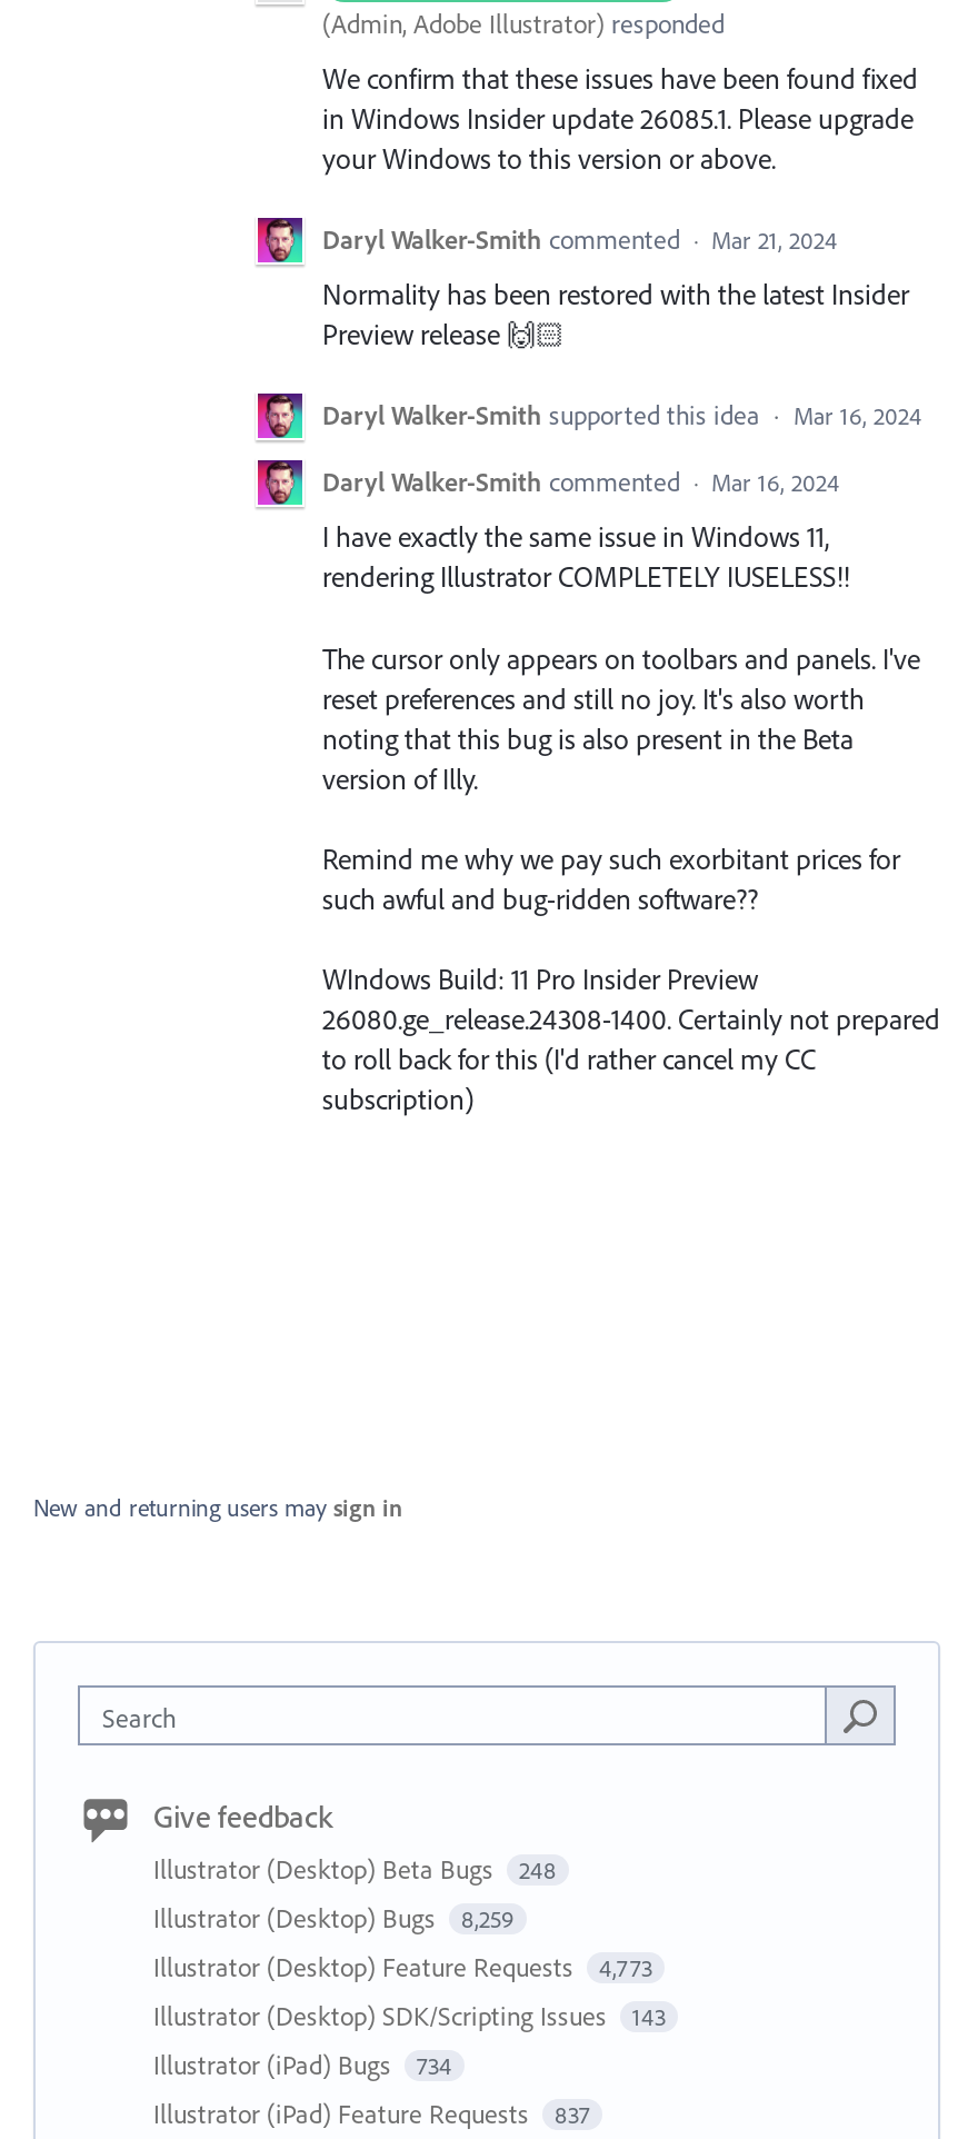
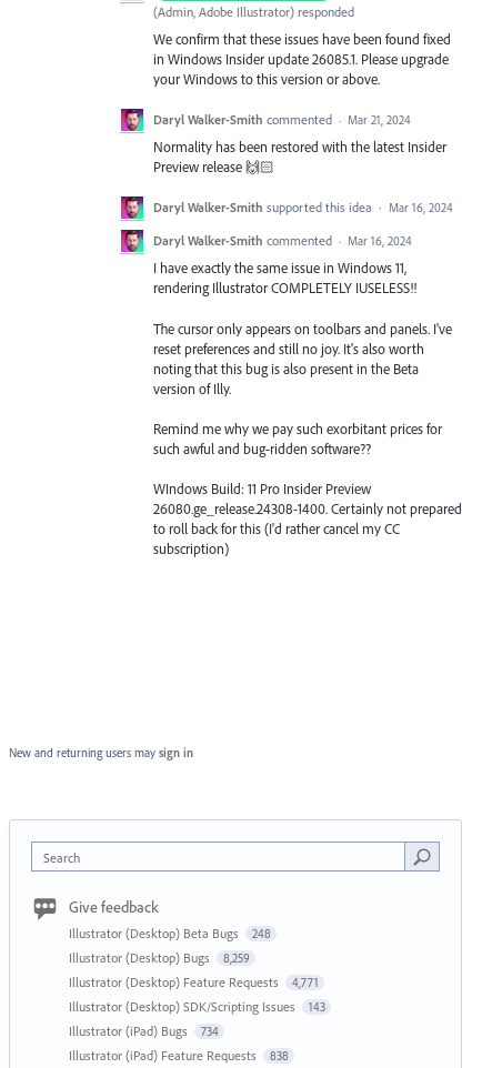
- Illustrator (Desktop) Feature Requests 4,773
+ Illustrator (Desktop) Feature Requests 4,771

- Illustrator (iPad) Feature Requests 837
+ Illustrator (iPad) Feature Requests 838
